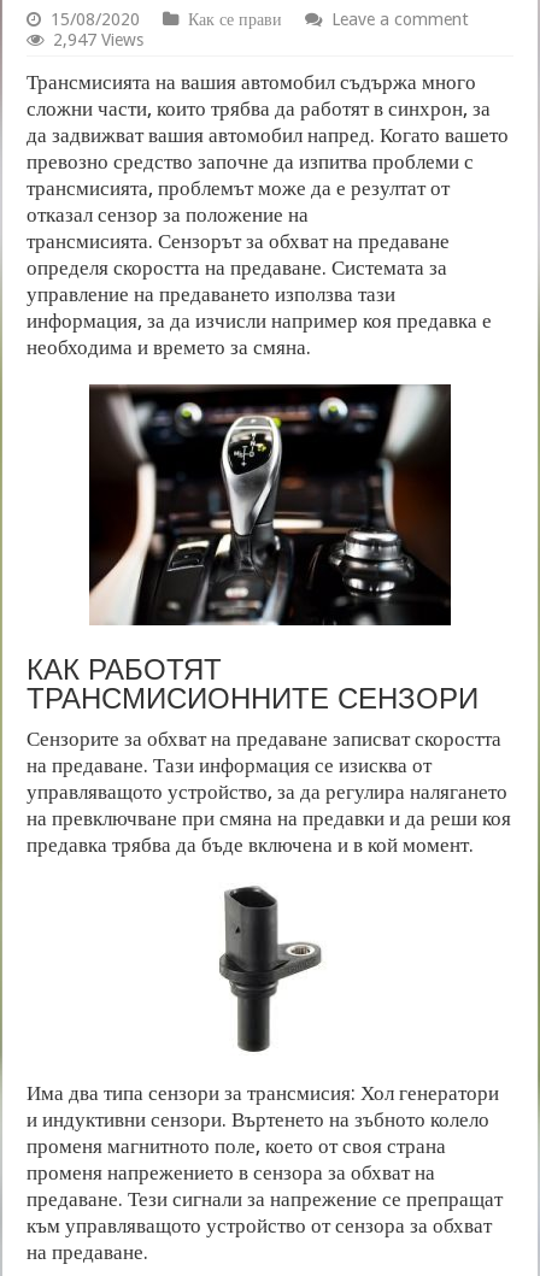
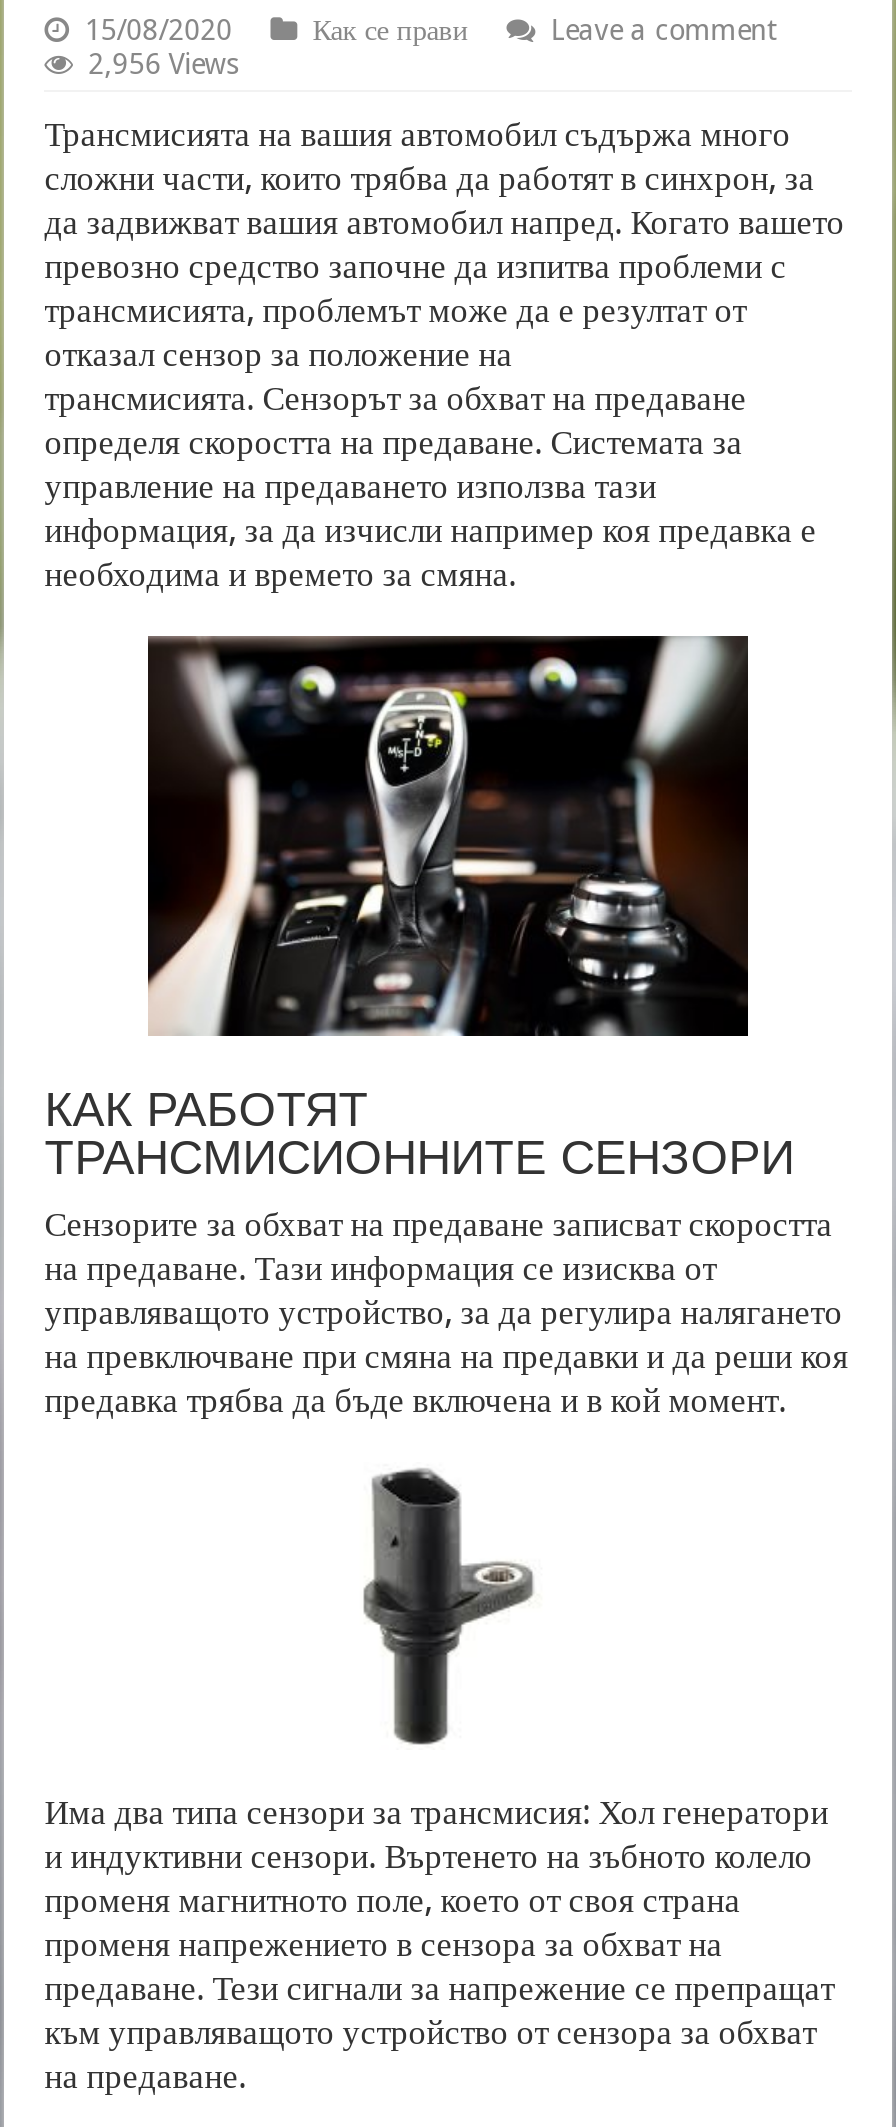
- 2,947 Views
+ 2,956 Views
